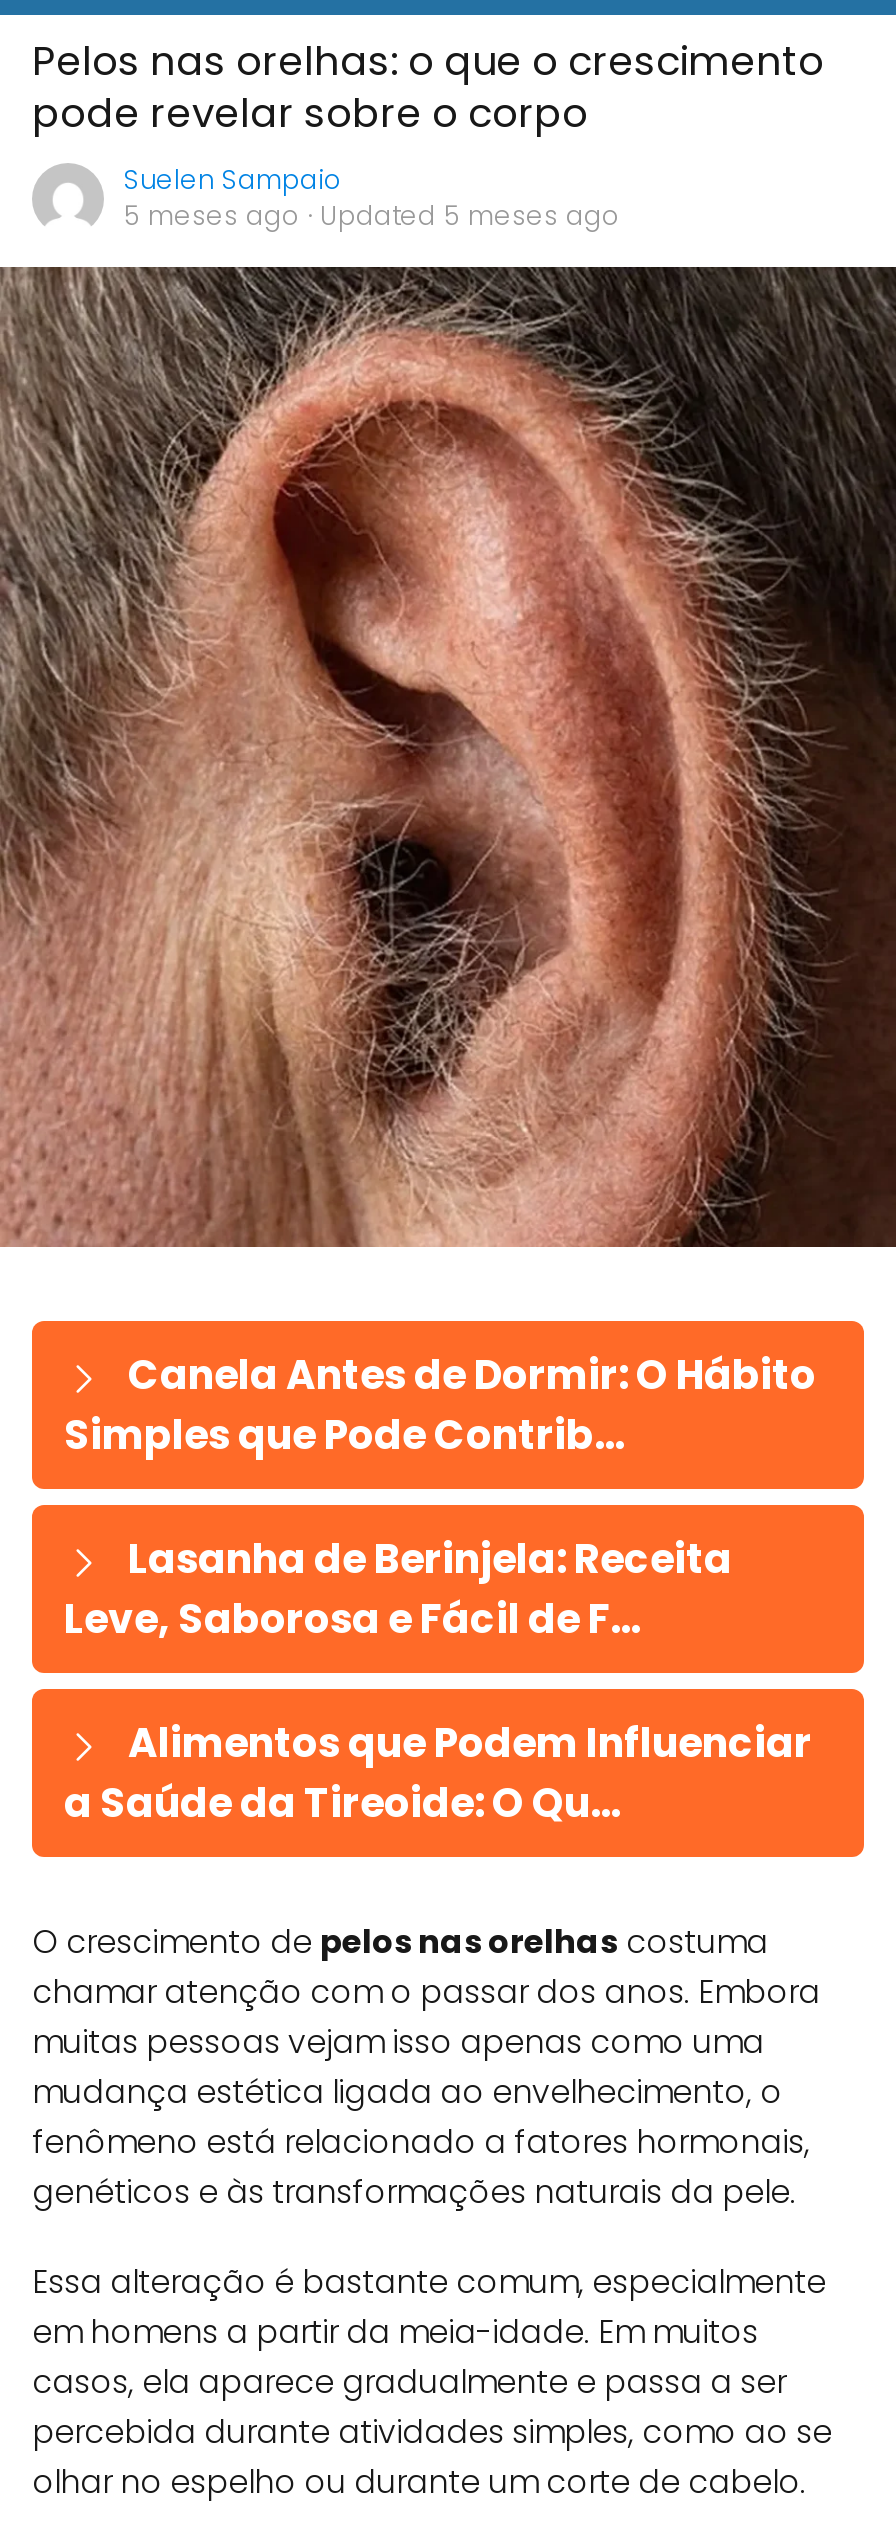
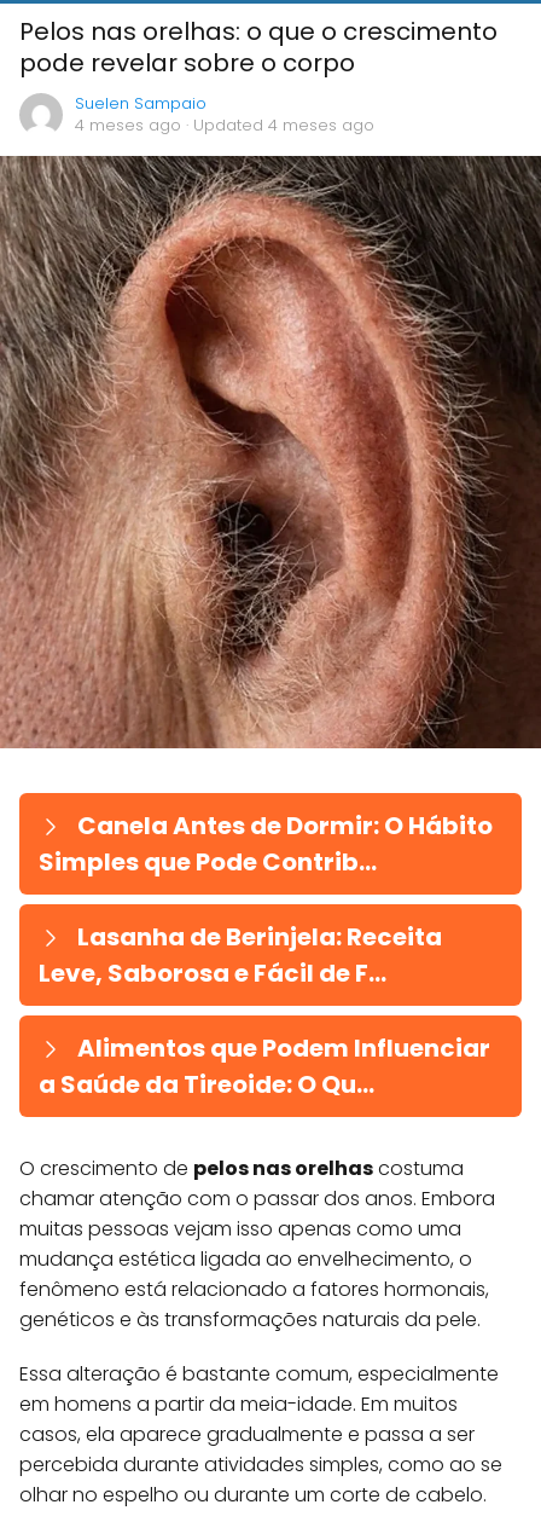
- 5 meses ago · Updated 5 meses ago
+ 4 meses ago · Updated 4 meses ago
